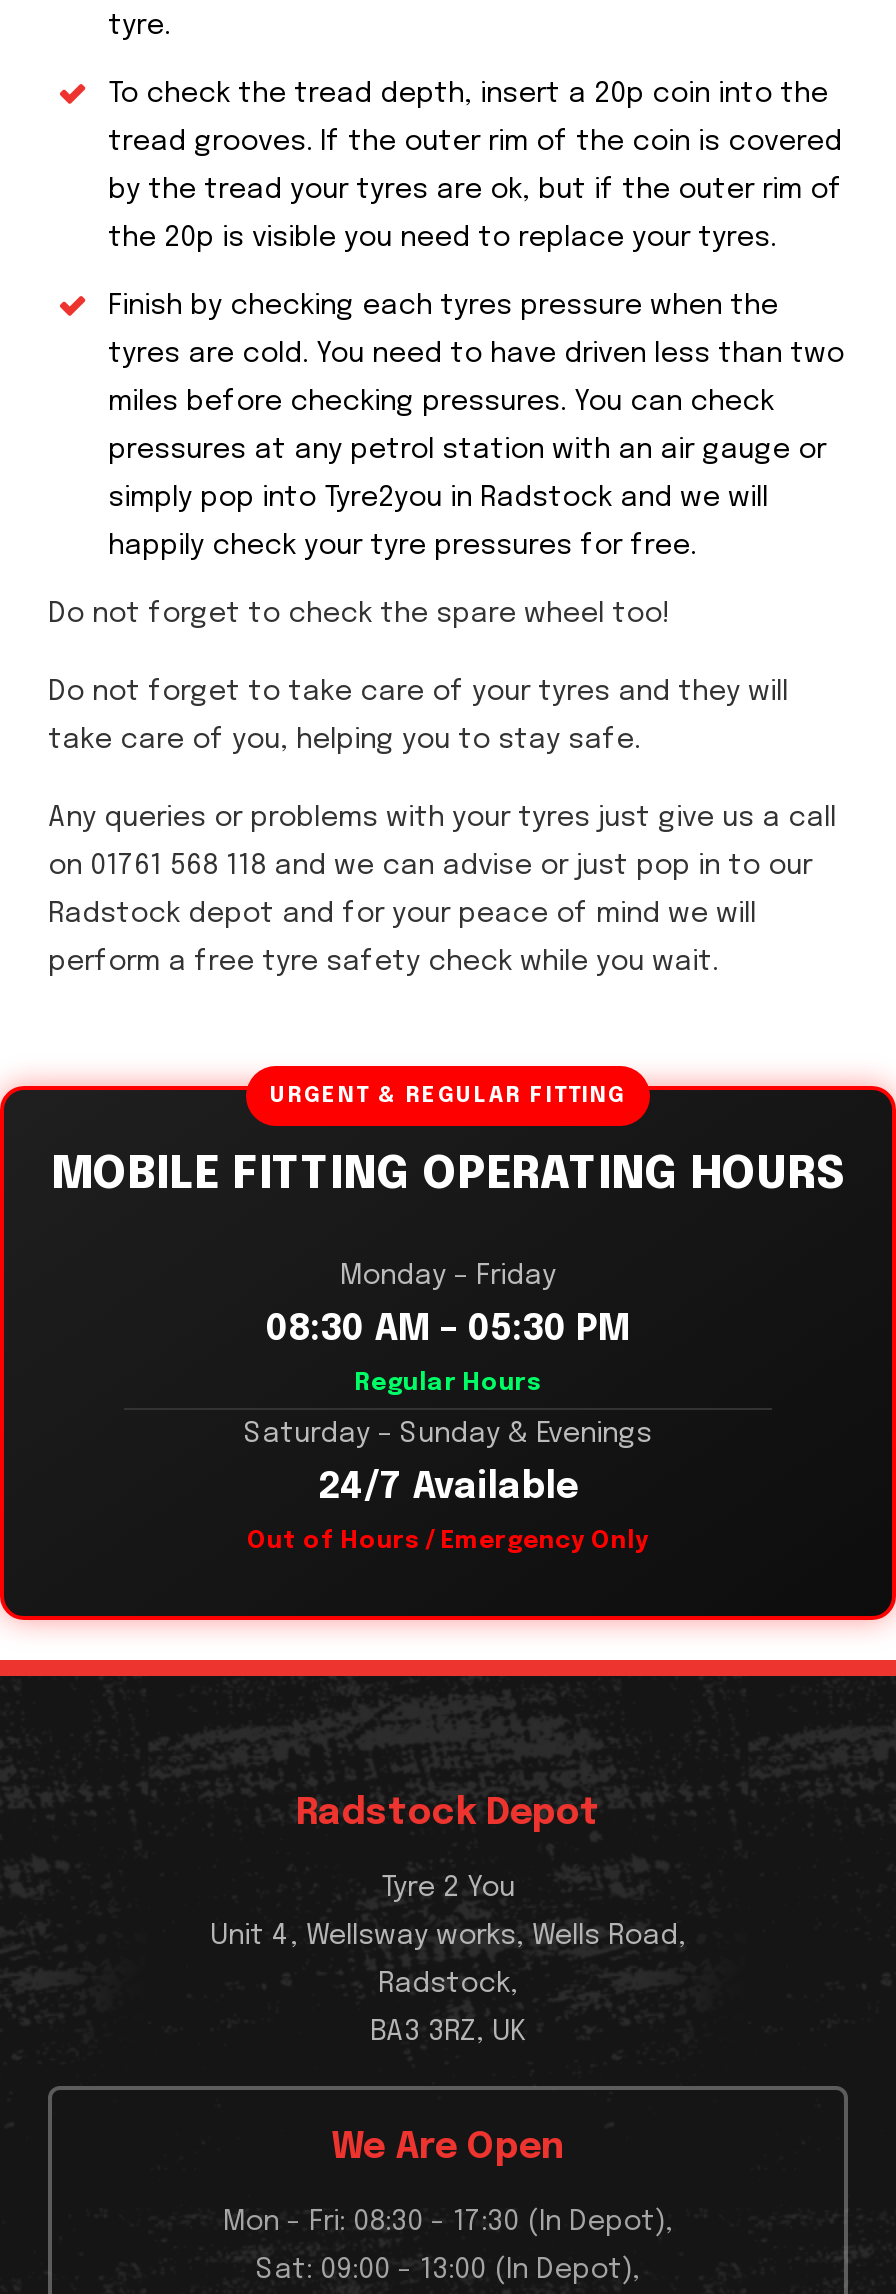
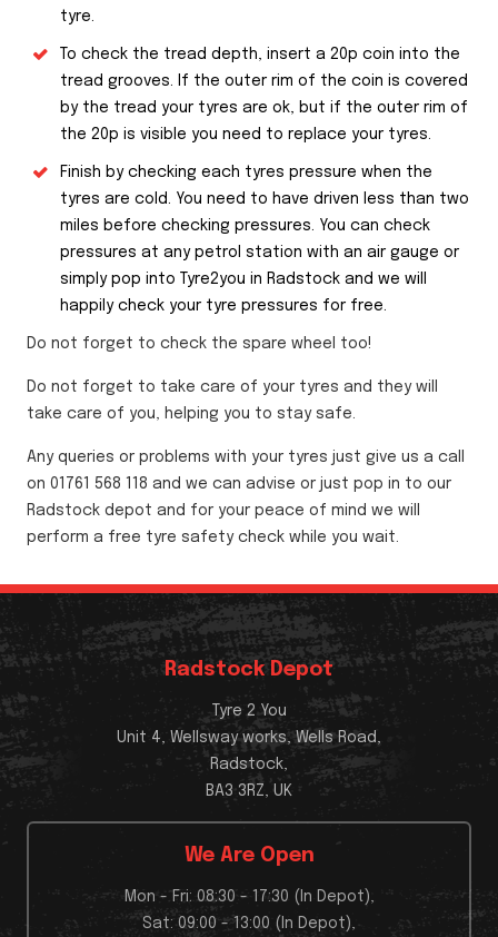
- [image]
- URGENT & REGULAR FITTING
- MOBILE FITTING OPERATING HOURS
- Monday – Friday
- 08:30 AM – 05:30 PM
- Regular Hours
- Saturday – Sunday & Evenings
- 24/7 Available
- Out of Hours / Emergency Only
